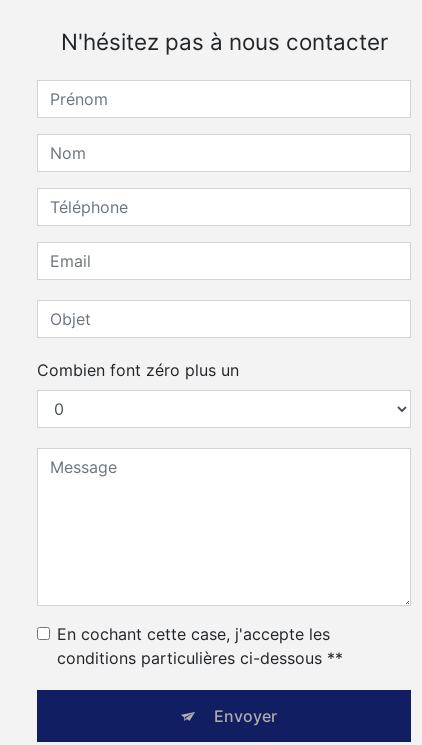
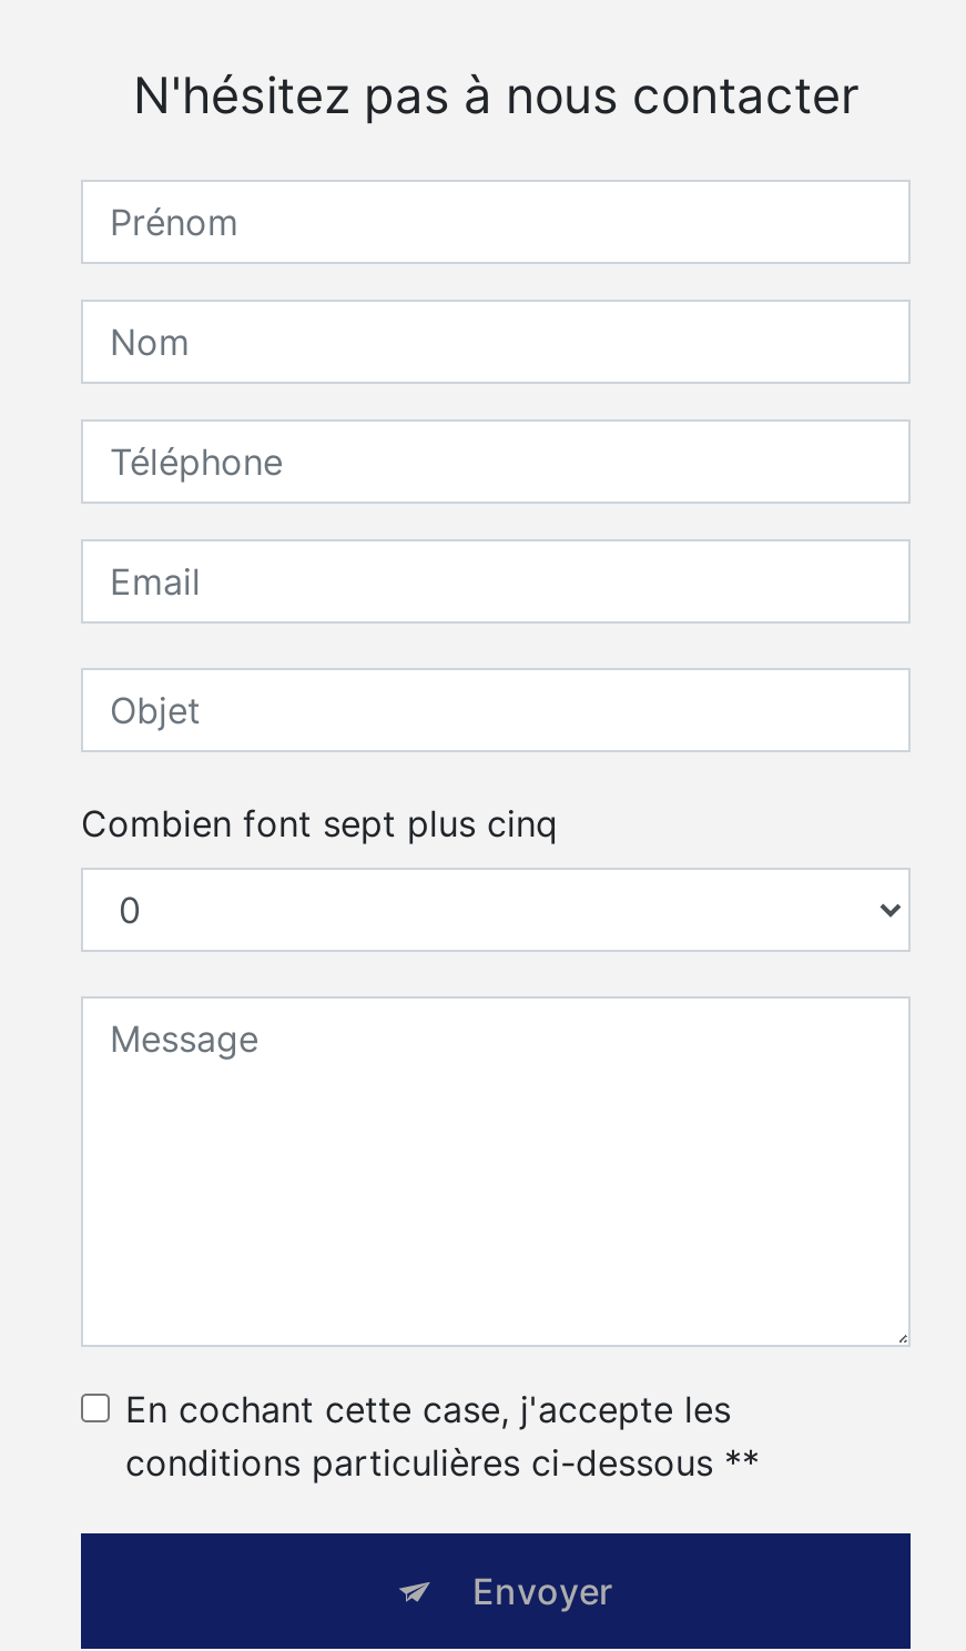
- Combien font zéro plus un
+ Combien font sept plus cinq
